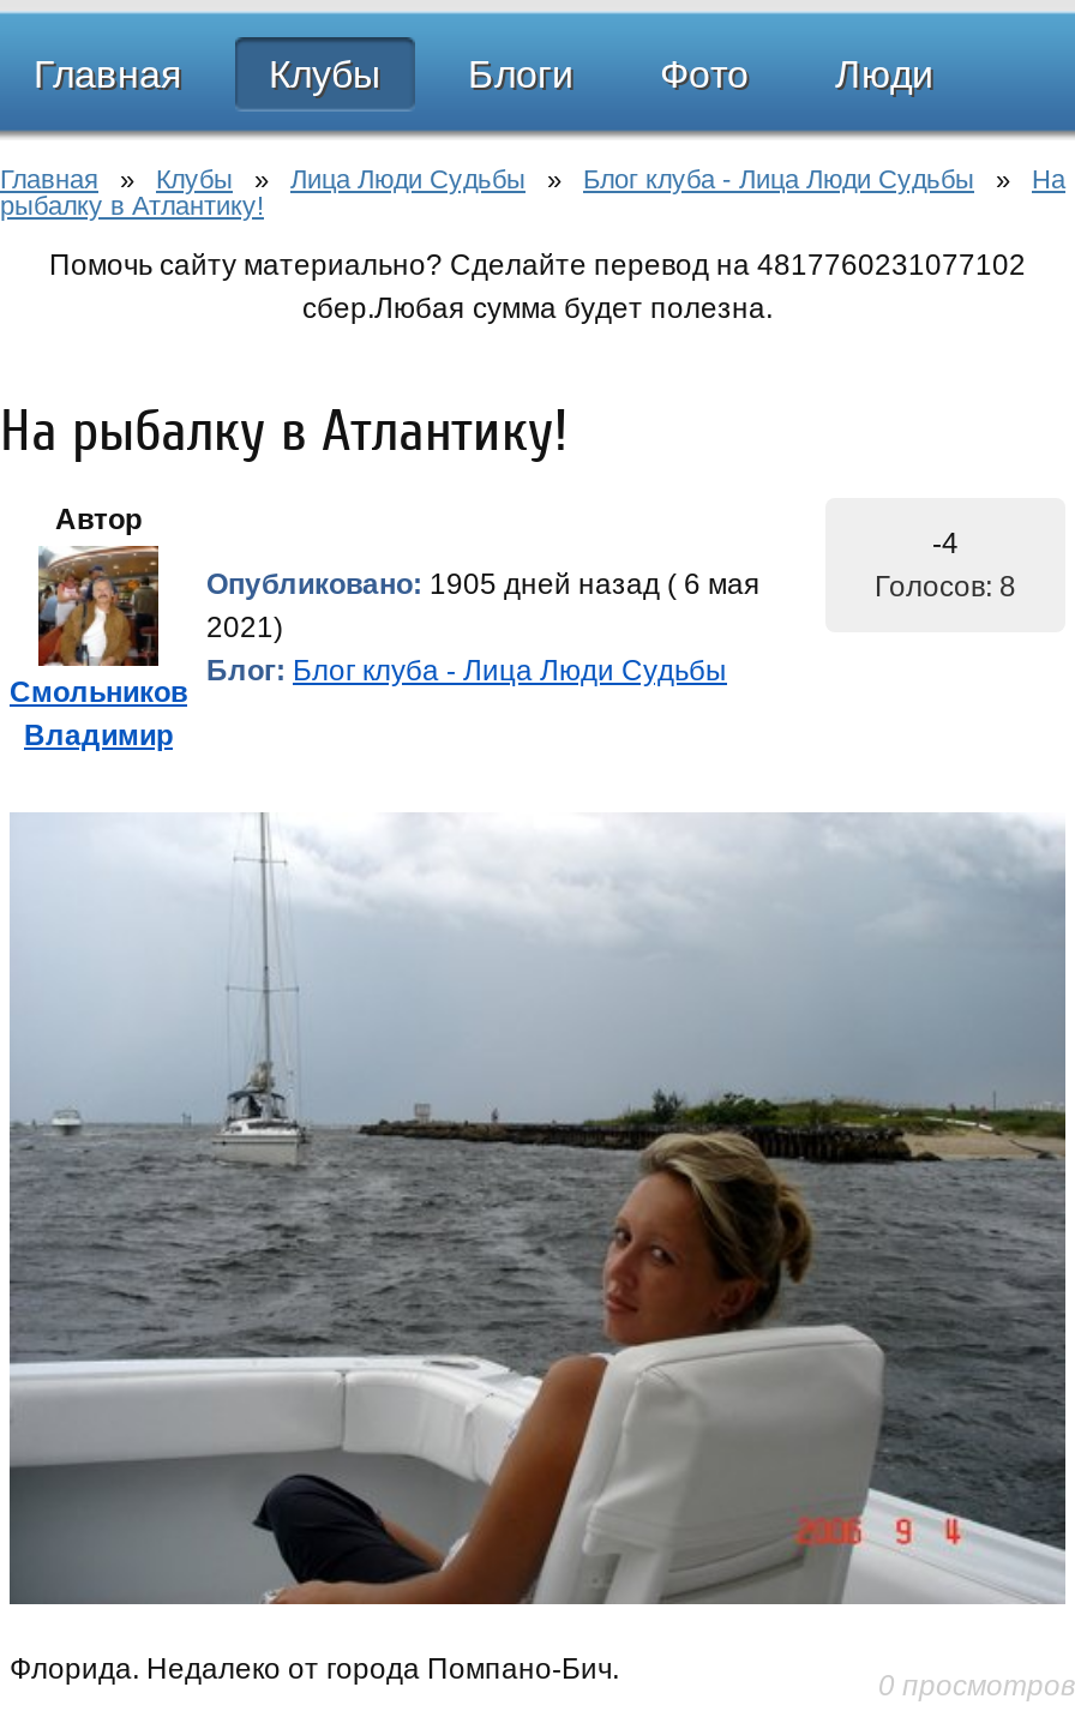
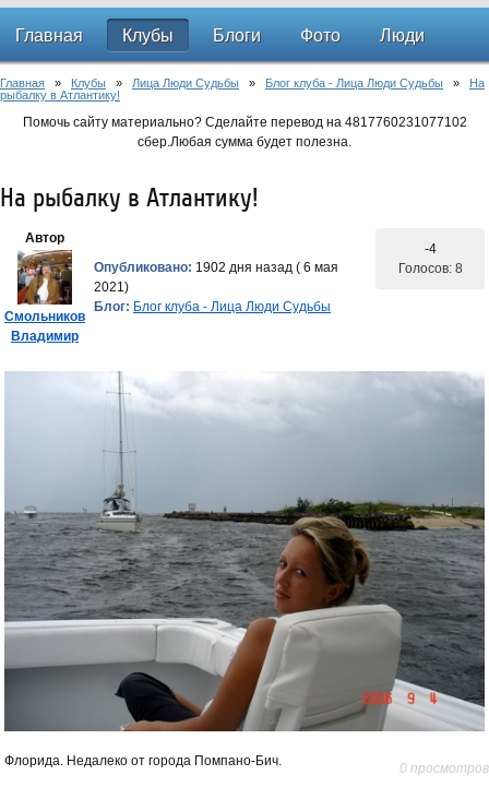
- Опубликовано: 1905 дней назад ( 6 мая
+ Опубликовано: 1902 дня назад ( 6 мая
